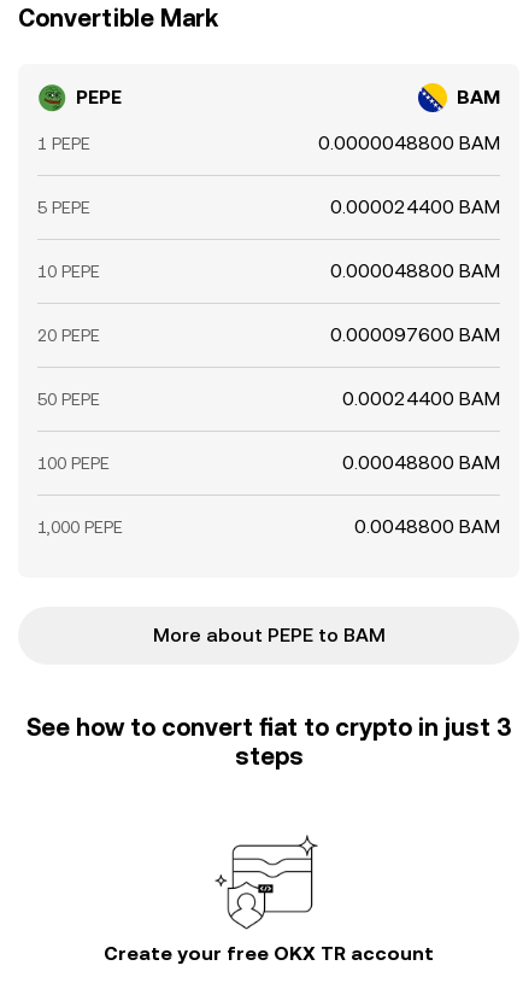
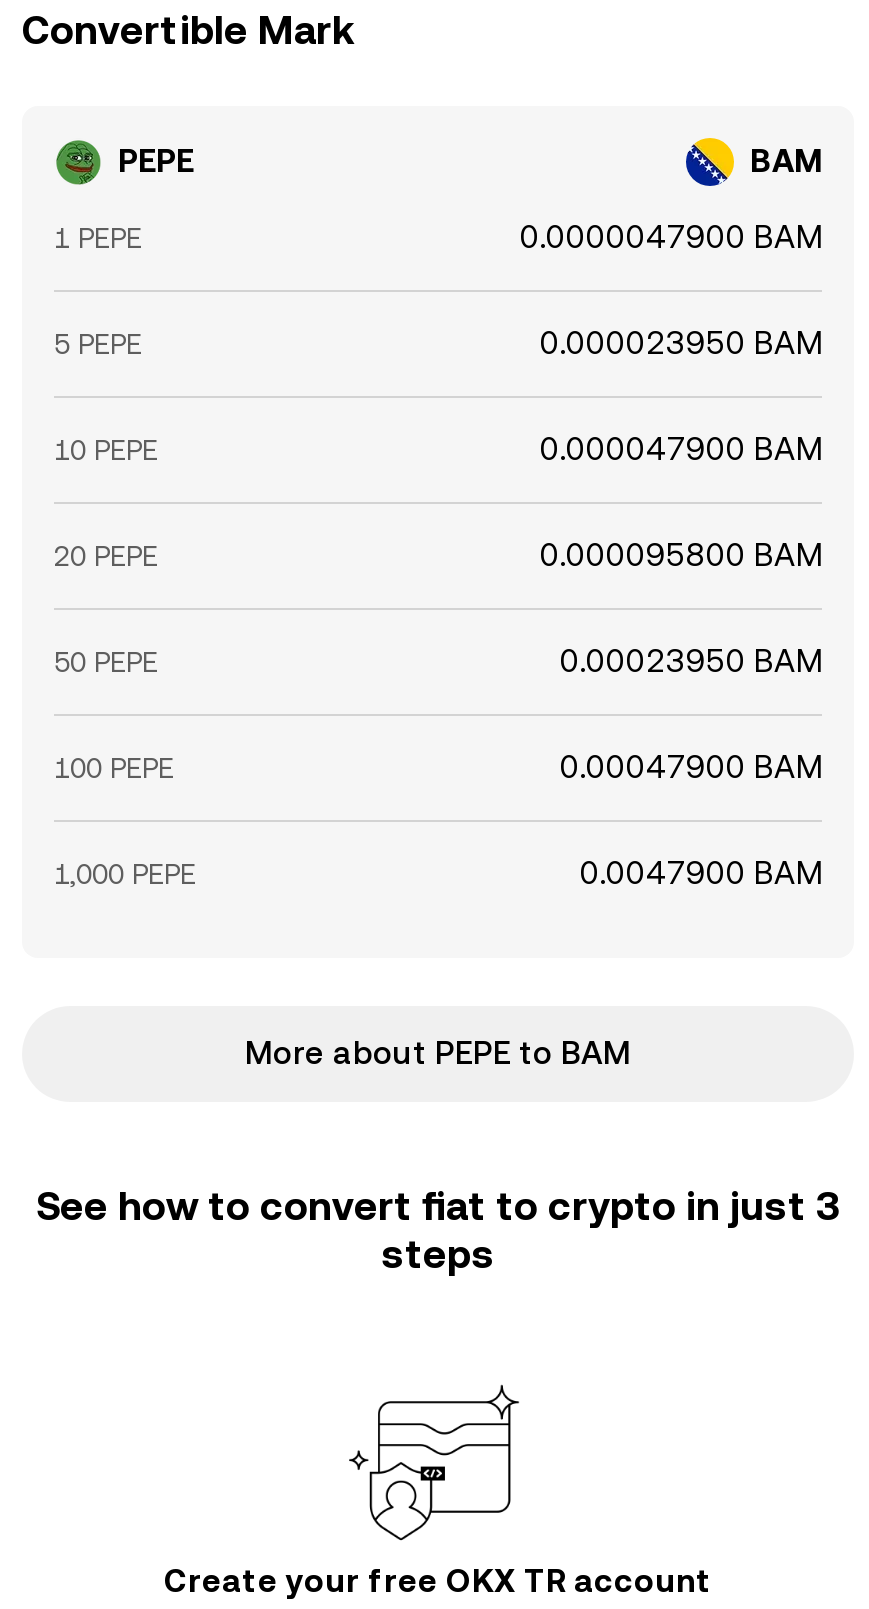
- 0.0000048800 BAM
+ 0.0000047900 BAM

- 0.000024400 BAM
+ 0.000023950 BAM

- 0.000048800 BAM
+ 0.000047900 BAM

- 0.000097600 BAM
+ 0.000095800 BAM

- 0.00024400 BAM
+ 0.00023950 BAM

- 0.00048800 BAM
+ 0.00047900 BAM

- 0.0048800 BAM
+ 0.0047900 BAM
